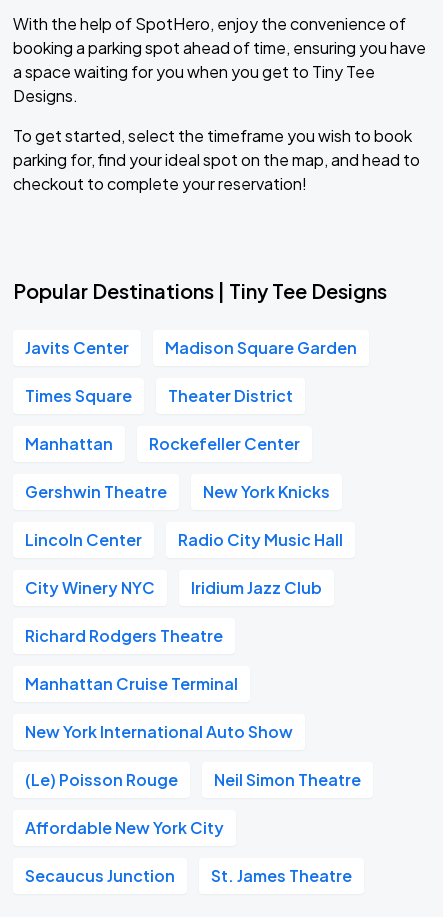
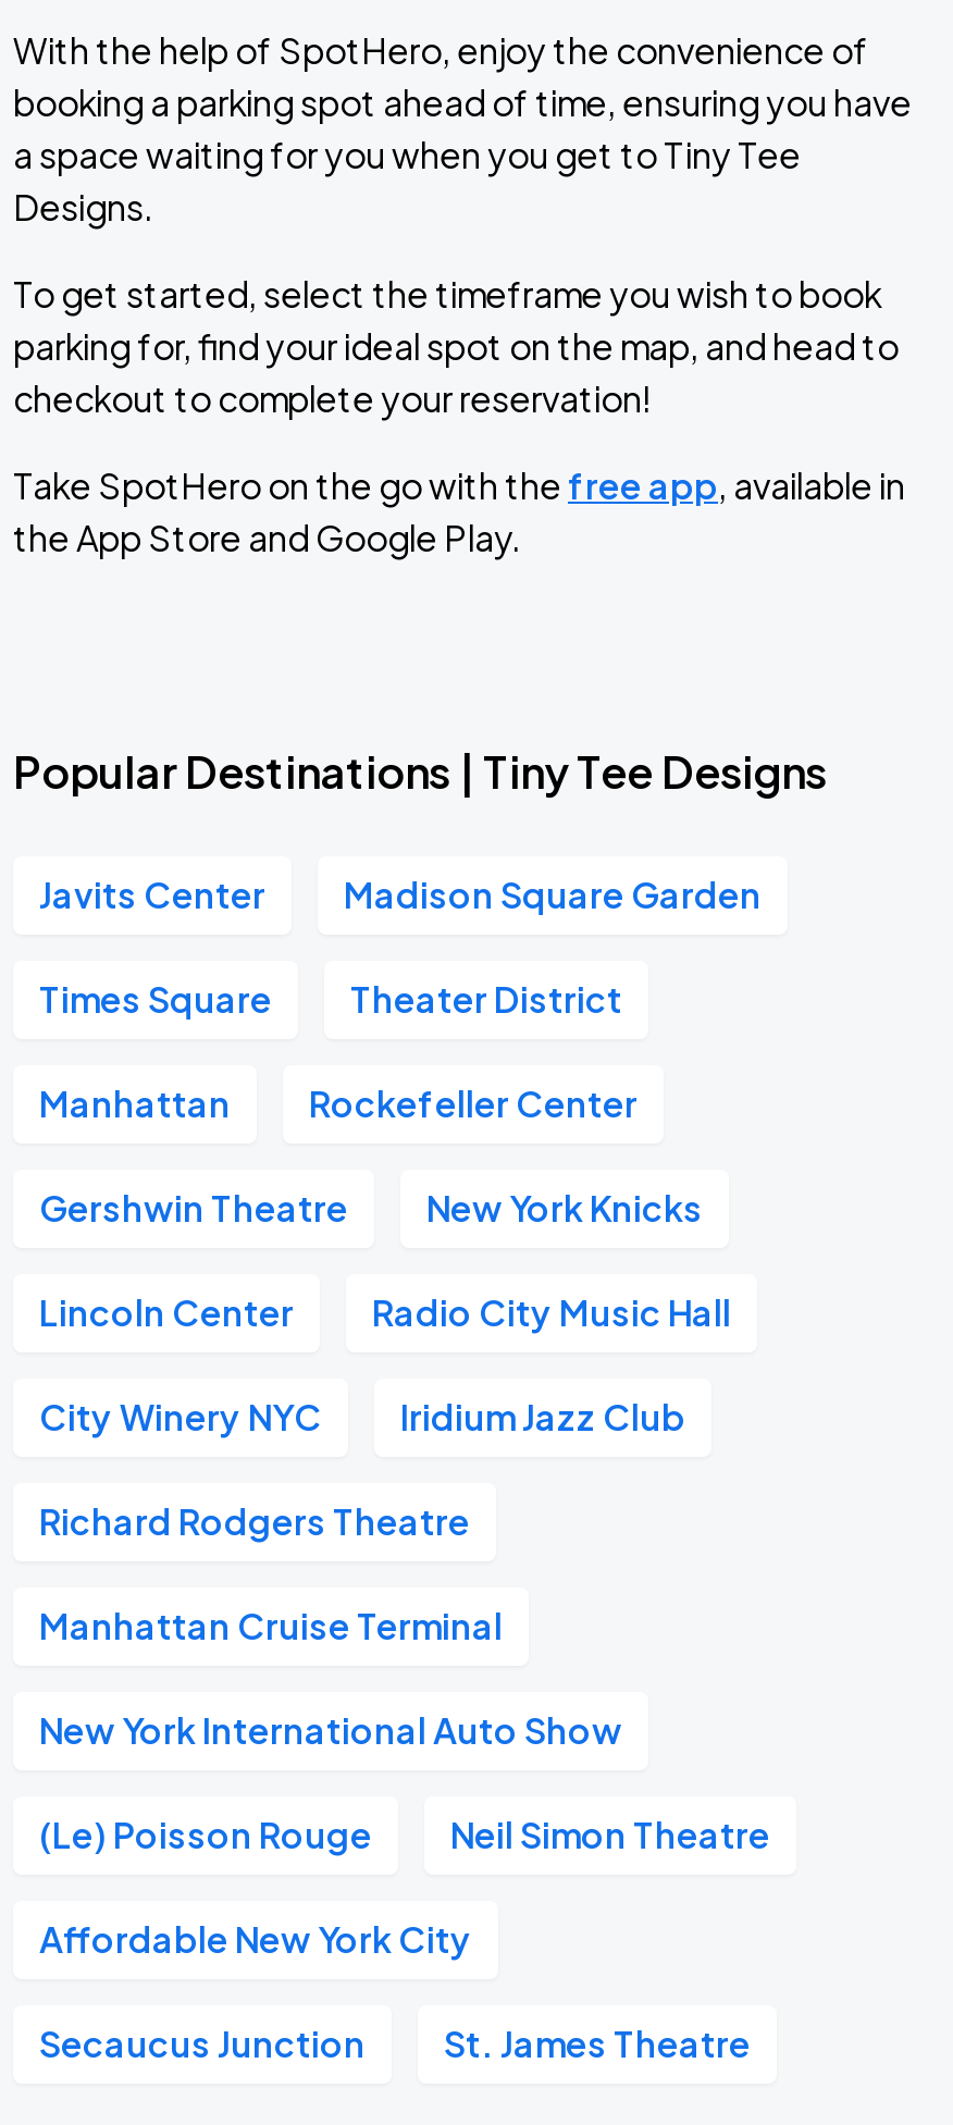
+ Take SpotHero on the go with the free app, available in
+ the App Store and Google Play.
